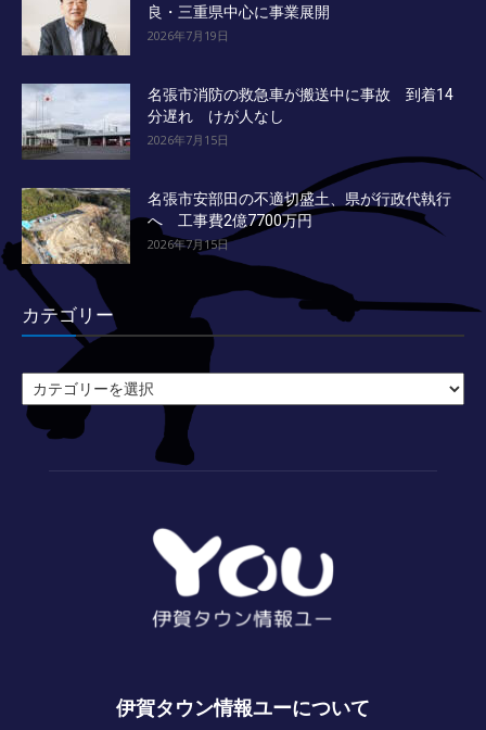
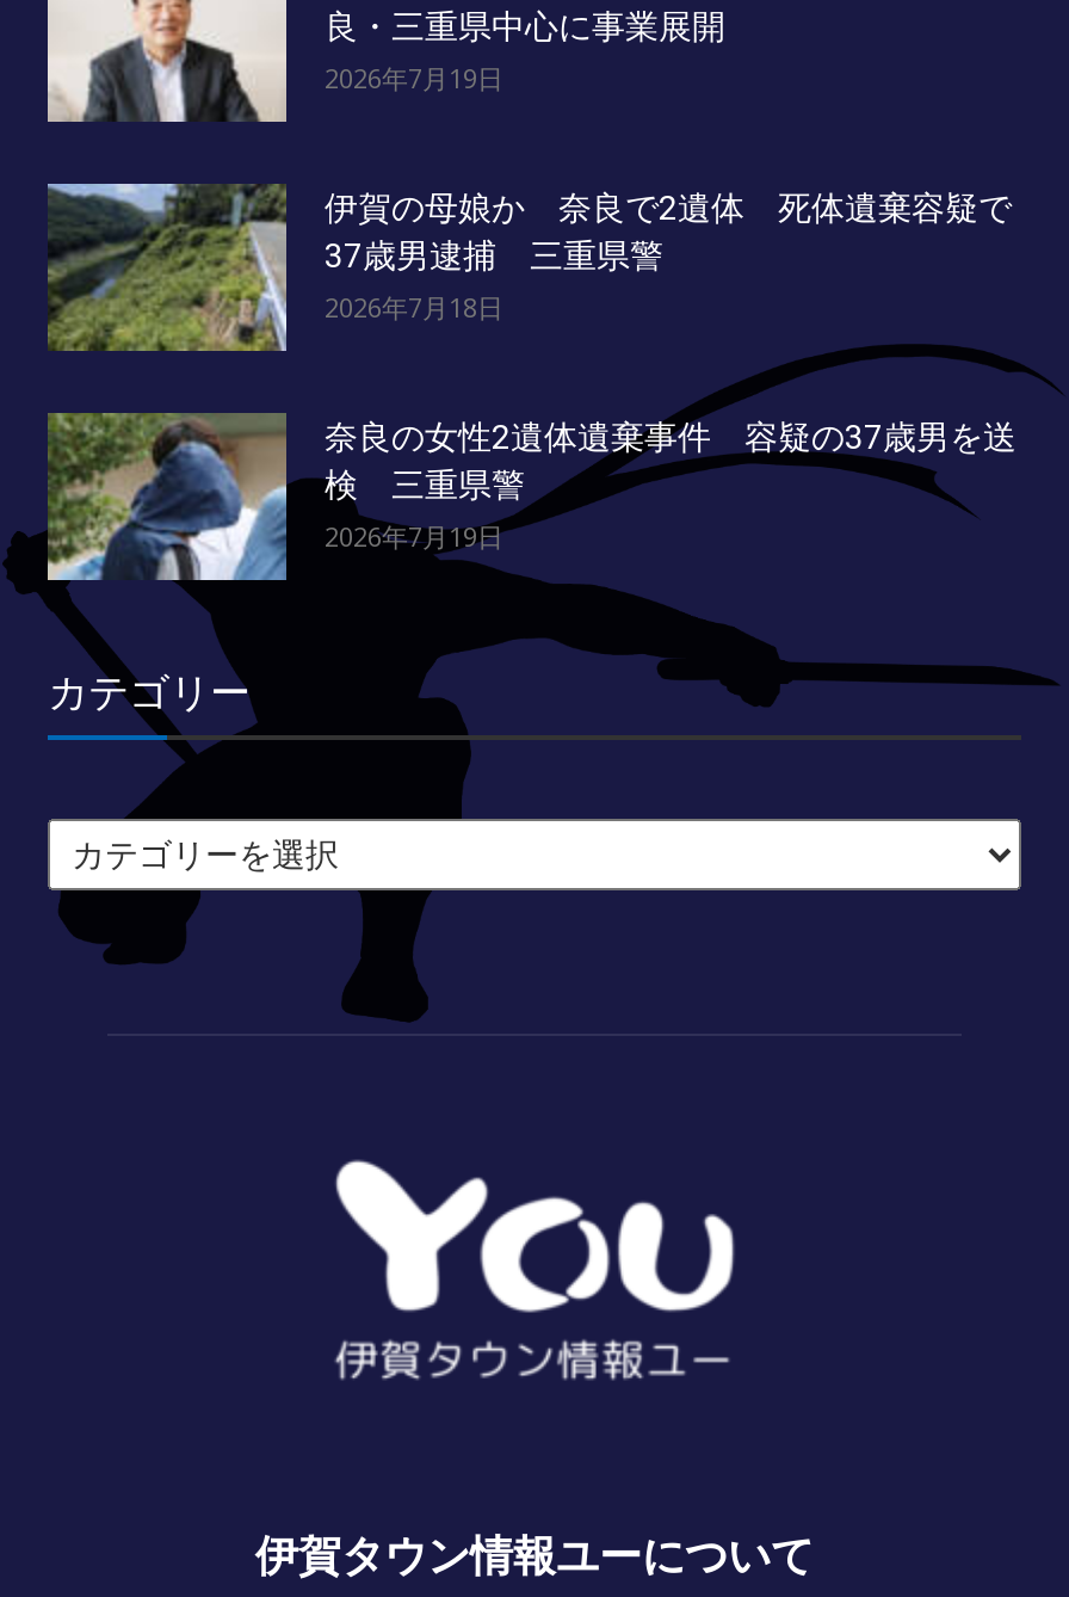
- [image]
- 名張市消防の救急車が搬送中に事故 到着14
- 分遅れ けが人なし
- 2026年7月15日
+ [image]
+ 伊賀の母娘か 奈良で2遺体 死体遺棄容疑で
+ 37歳男逮捕 三重県警
+ 2026年7月18日

- [image]
- 名張市安部田の不適切盛土、県が行政代執行
- へ 工事費2億7700万円
- 2026年7月15日
+ [image]
+ 奈良の女性2遺体遺棄事件 容疑の37歳男を送
+ 検 三重県警
+ 2026年7月19日
